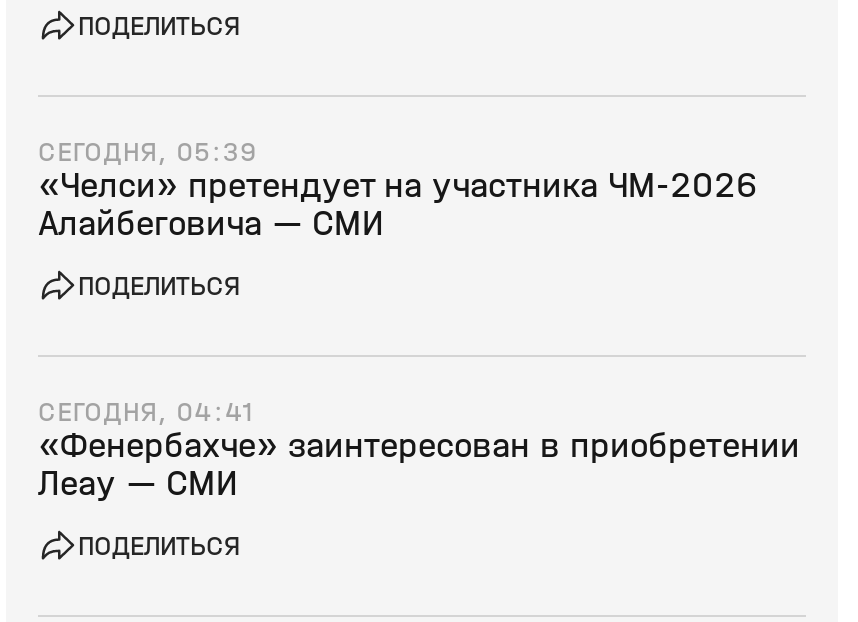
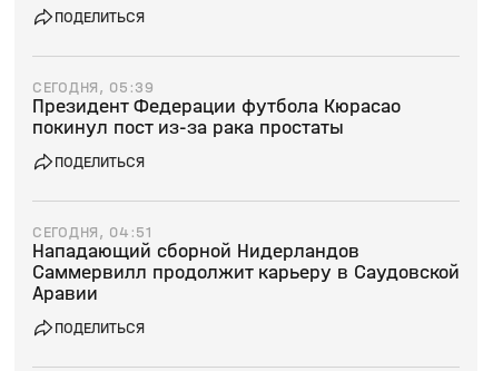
- «Челси» претендует на участника ЧМ‑2026
- Алайбеговича — СМИ
+ Президент Федерации футбола Кюрасао
+ покинул пост из‑за рака простаты

- СЕГОДНЯ, 04:41
- «Фенербахче» заинтересован в приобретении
- Леау — СМИ
+ СЕГОДНЯ, 04:51
+ Нападающий сборной Нидерландов
+ Саммервилл продолжит карьеру в Саудовской
+ Аравии
